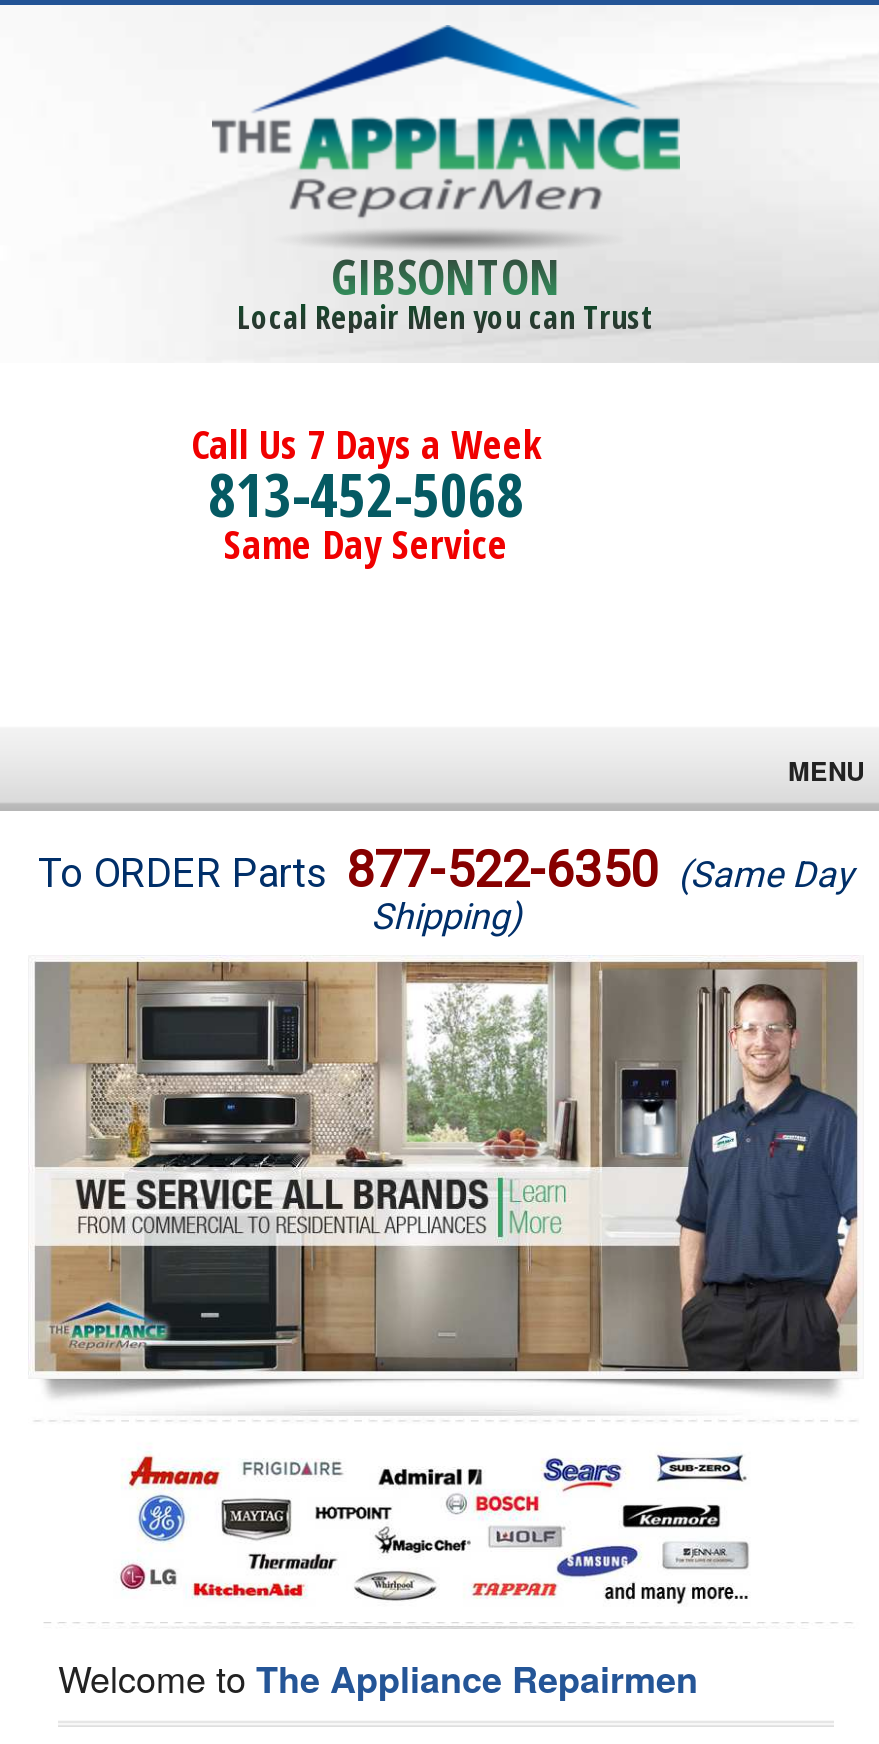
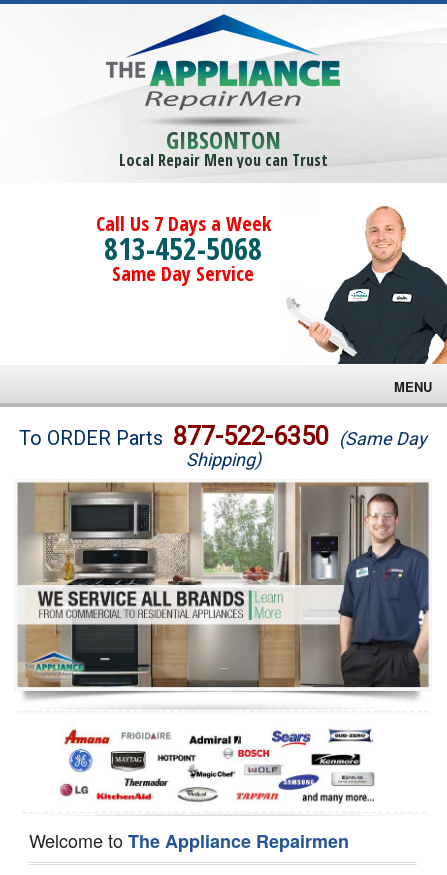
+ [image]
